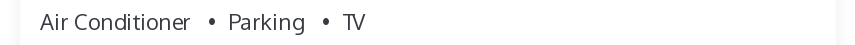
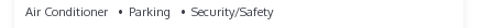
- TV
+ Security/Safety
